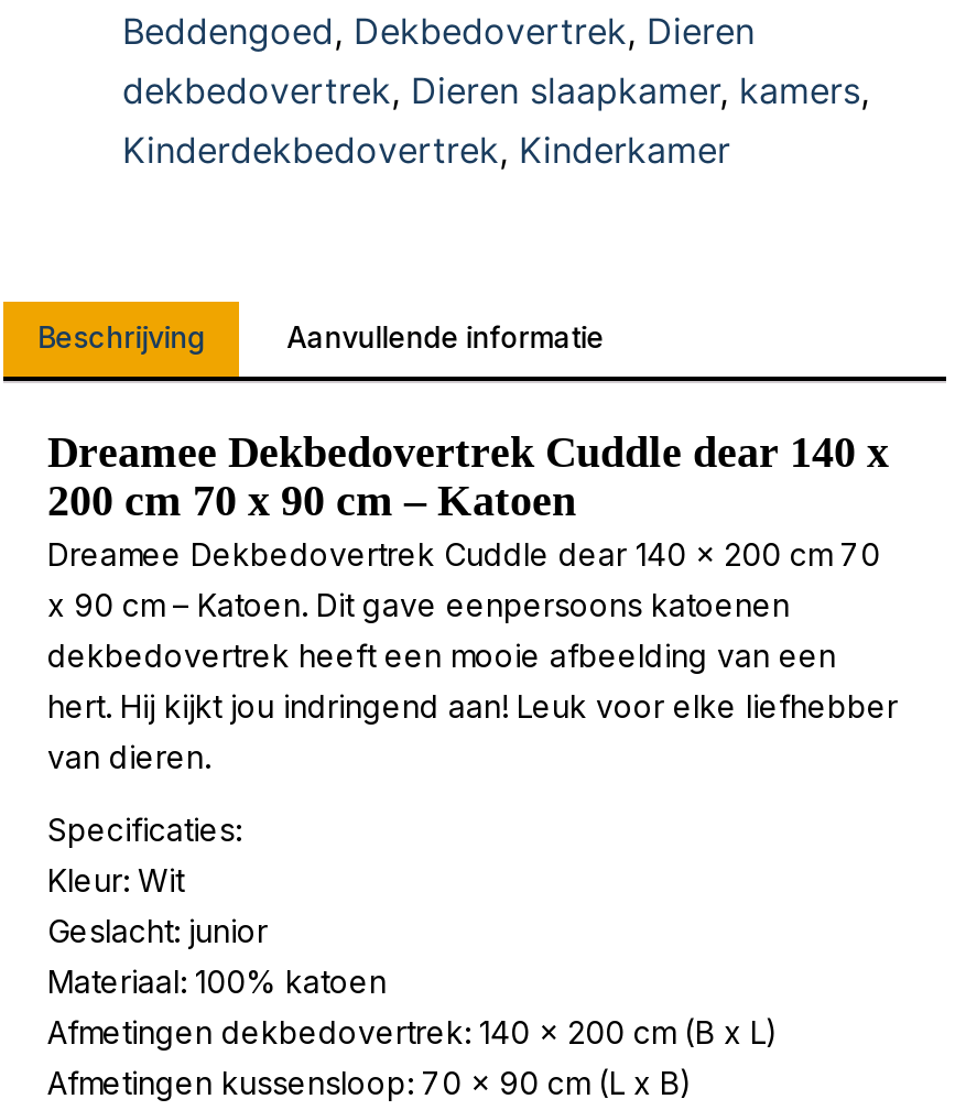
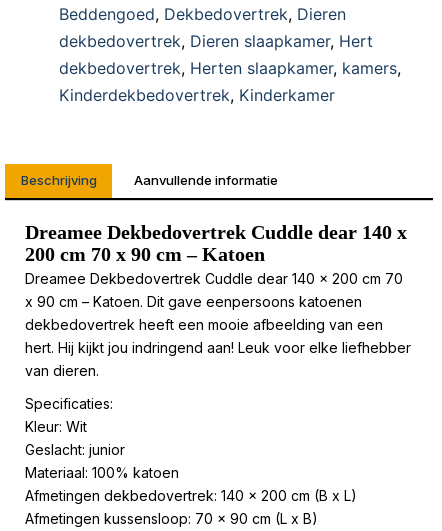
- dekbedovertrek, Dieren slaapkamer, kamers,
+ dekbedovertrek, Dieren slaapkamer, Hert
+ dekbedovertrek, Herten slaapkamer, kamers,
